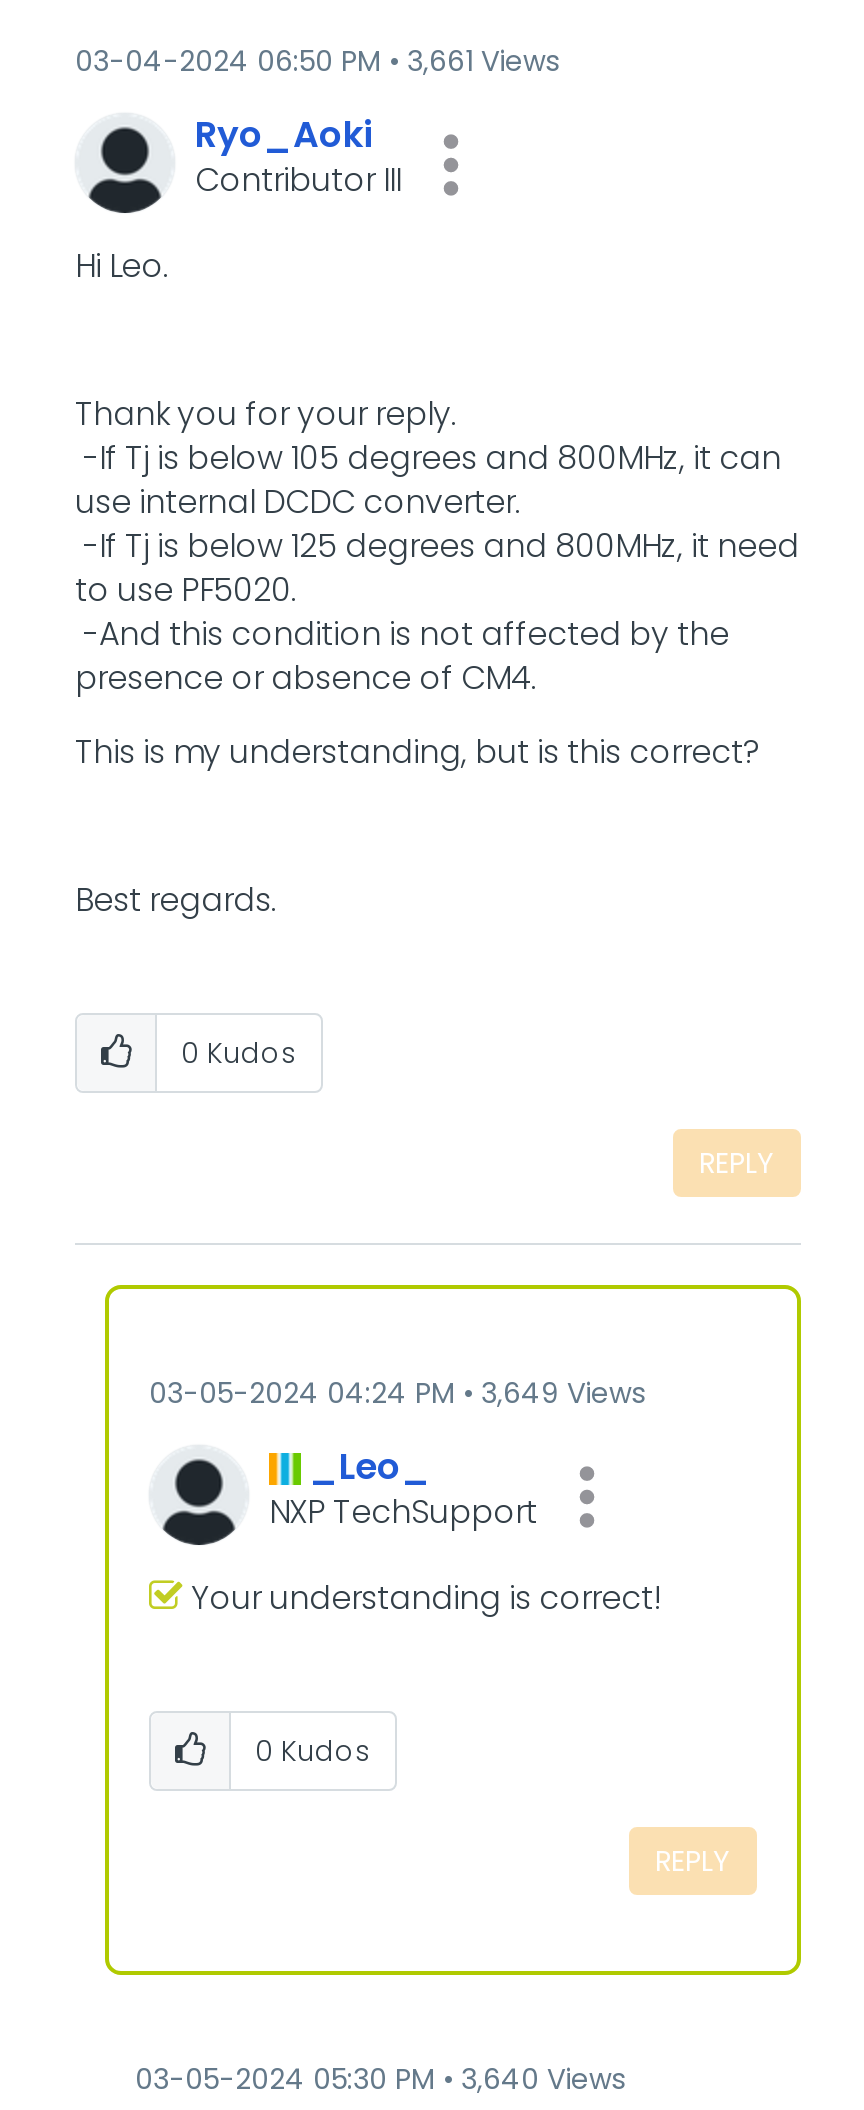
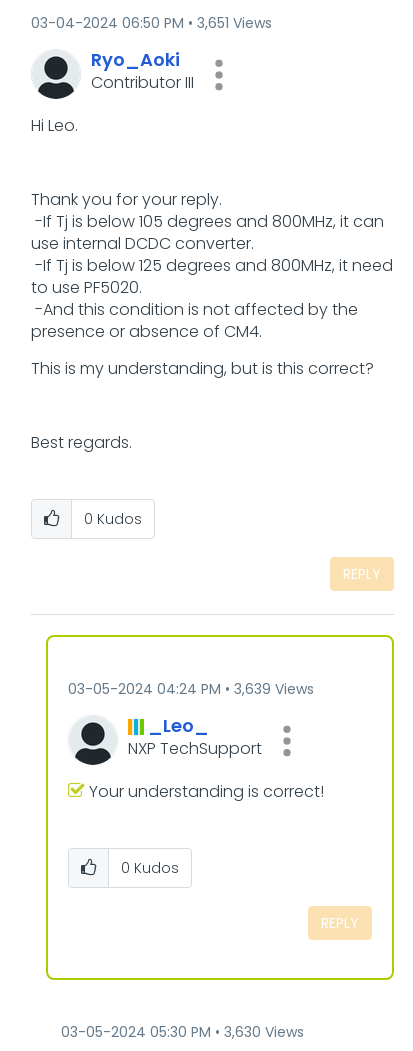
- 03-04-2024 06:50 PM 3,661 Views
+ 03-04-2024 06:50 PM 3,651 Views

- 03-05-2024 04:24 PM 3,649 Views
+ 03-05-2024 04:24 PM 3,639 Views

- 03-05-2024 05:30 PM 3,640 Views
+ 03-05-2024 05:30 PM 3,630 Views
